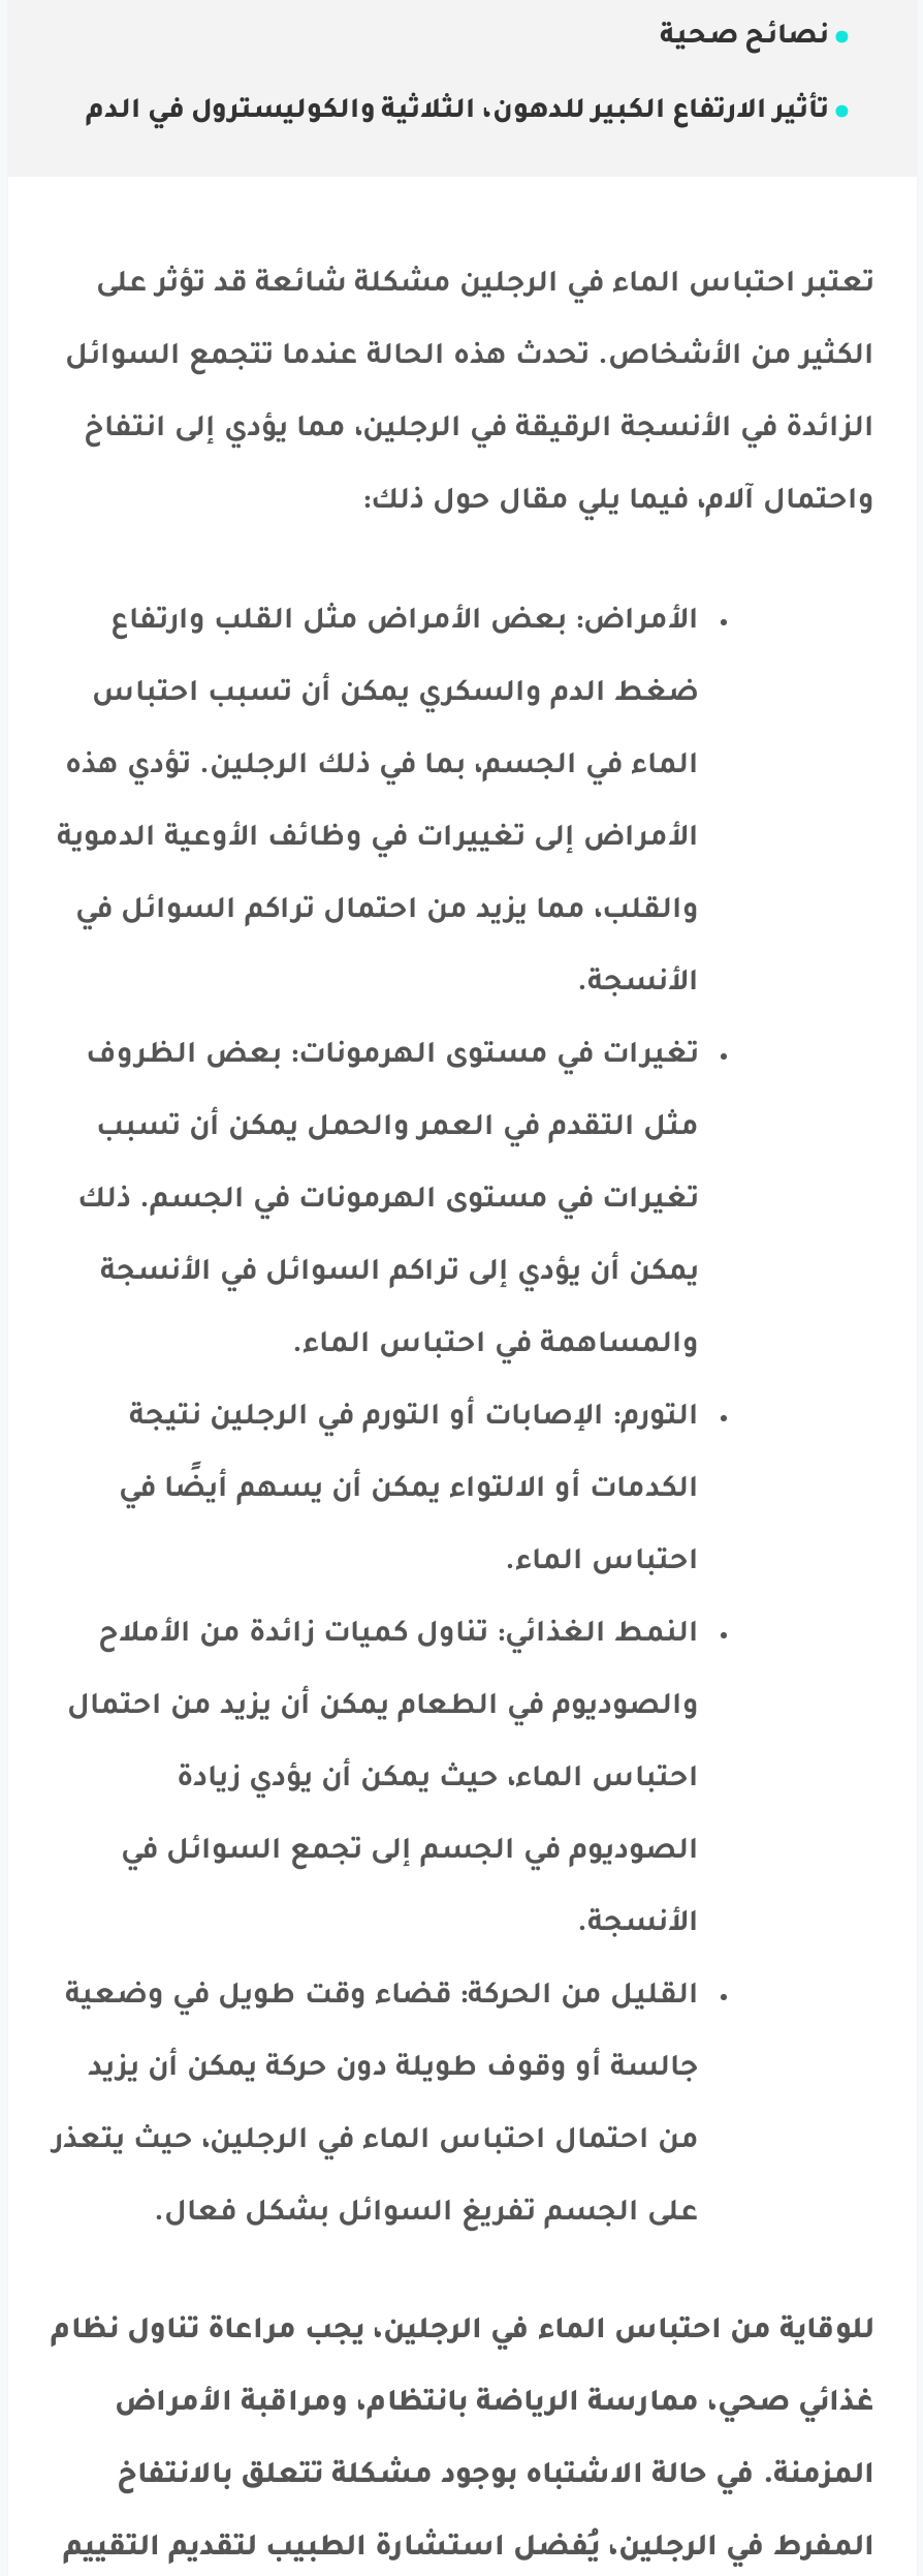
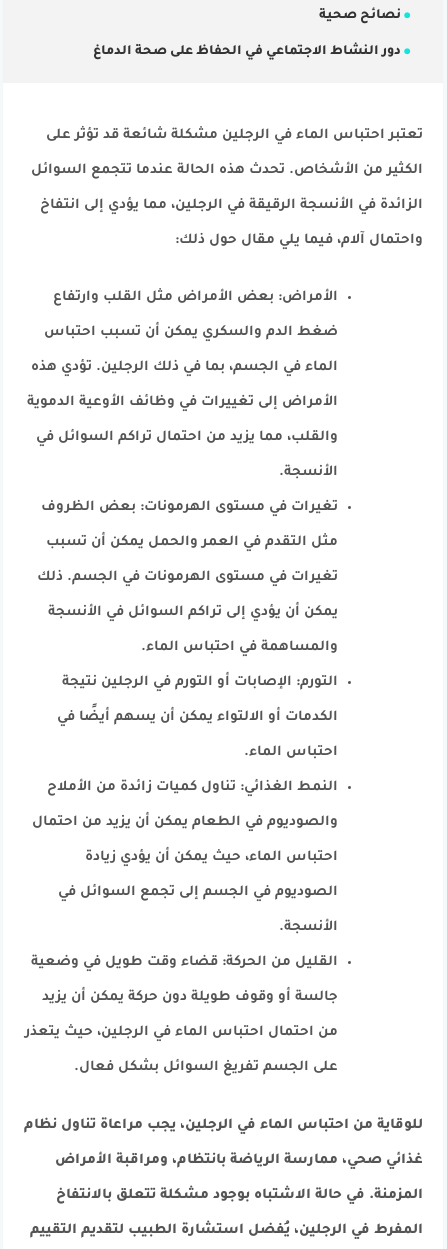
- تأثير الارتفاع الكبير للدهون، الثلاثية والكوليسترول في الدم
+ دور النشاط الاجتماعي في الحفاظ على صحة الدماغ
